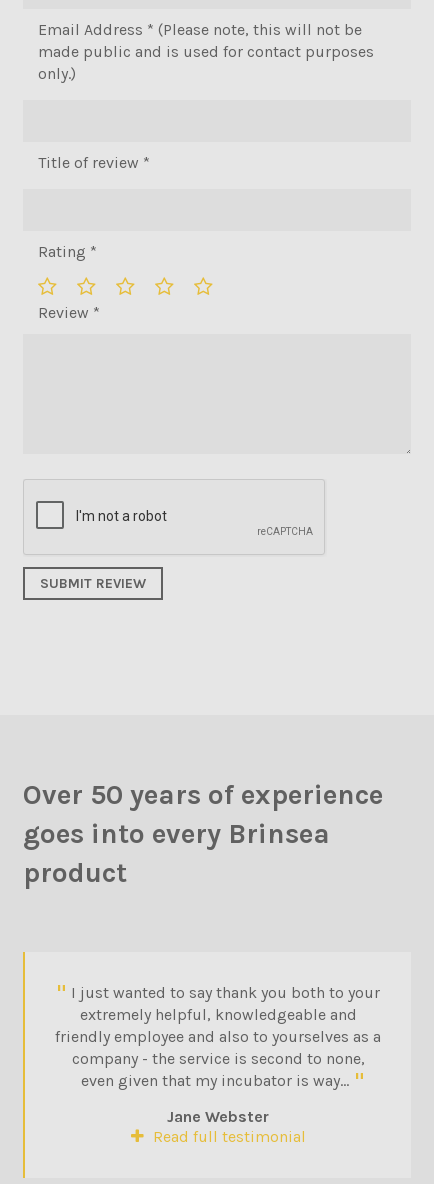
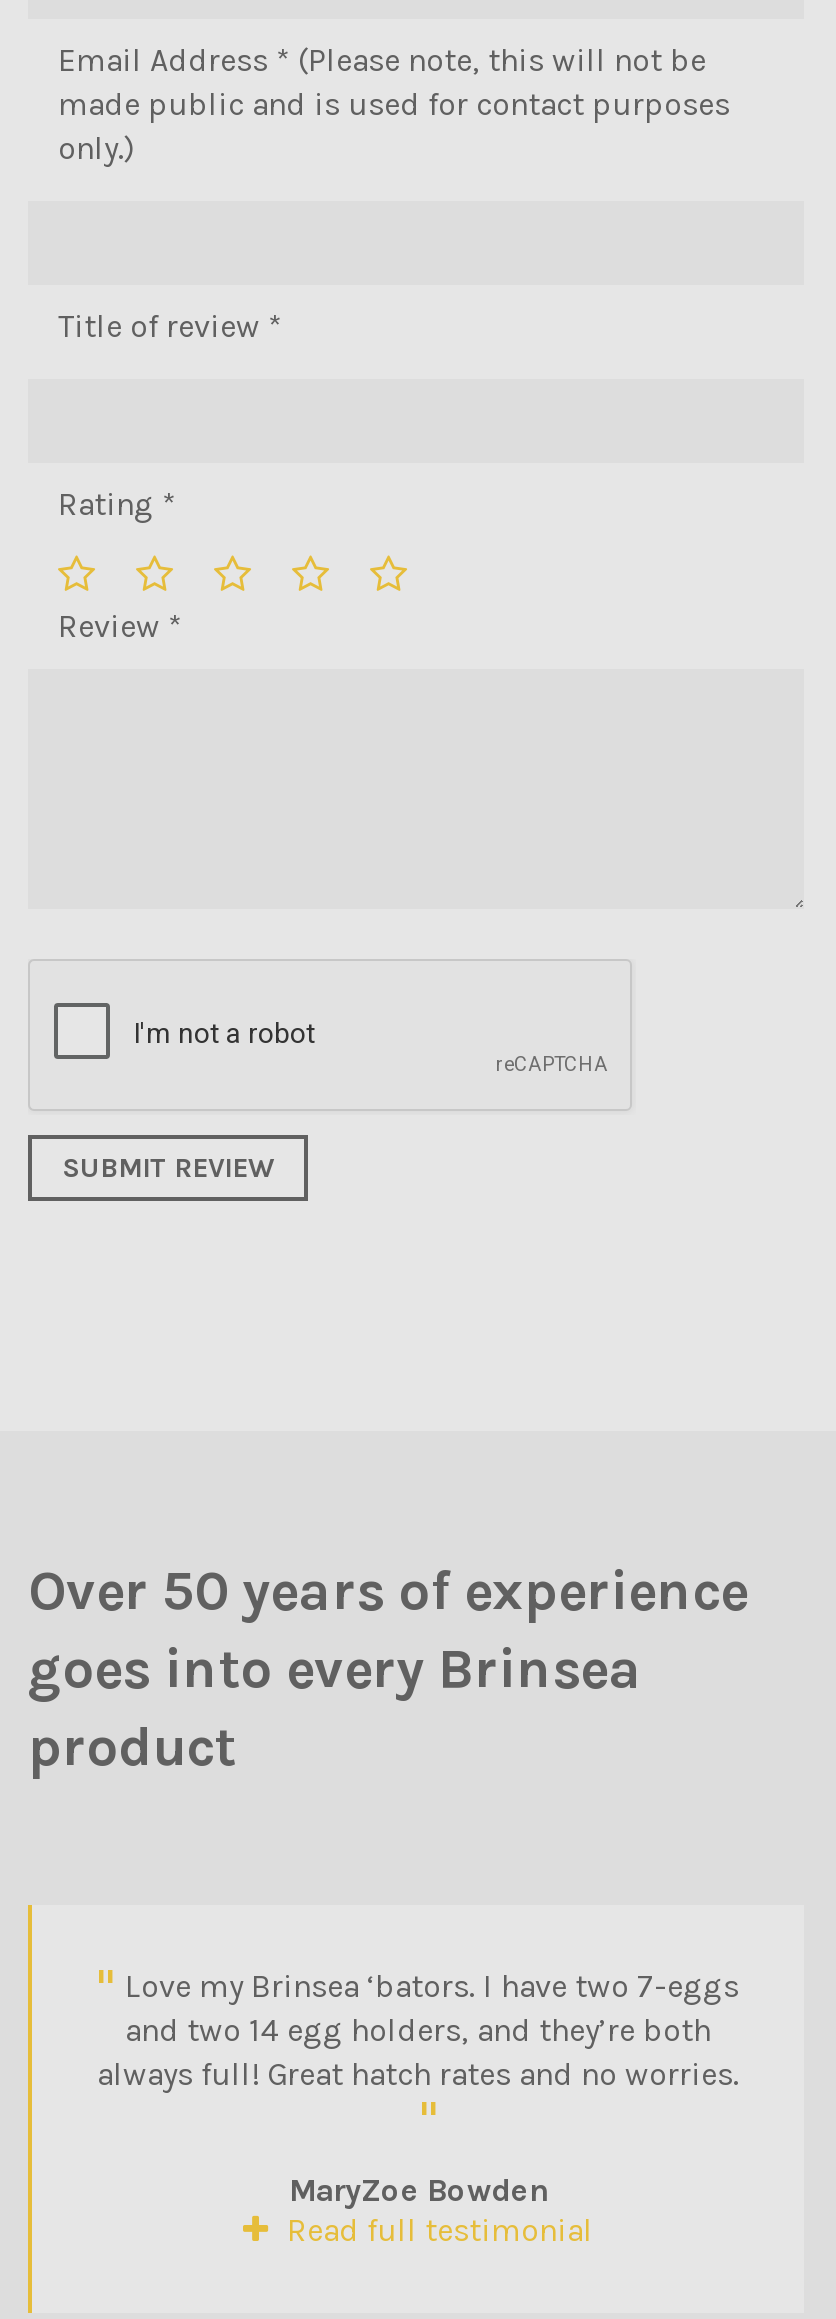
- I just wanted to say thank you both to your
- extremely helpful, knowledgeable and
- friendly employee and also to yourselves as a
- company - the service is second to none,
- even given that my incubator is way...
+ Love my Brinsea ‘bators. I have two 7-eggs
+ and two 14 egg holders, and they’re both
+ always full! Great hatch rates and no worries.

- Jane Webster
+ MaryZoe Bowden
